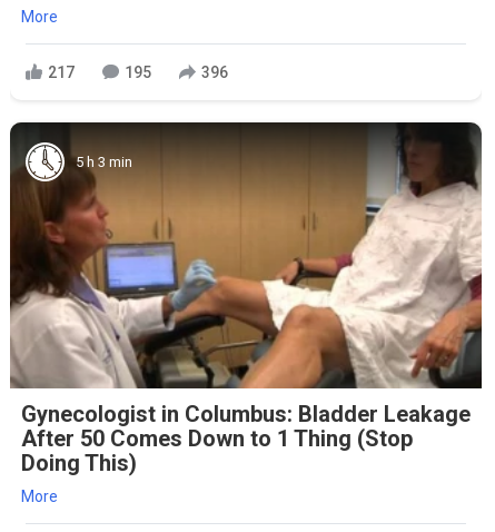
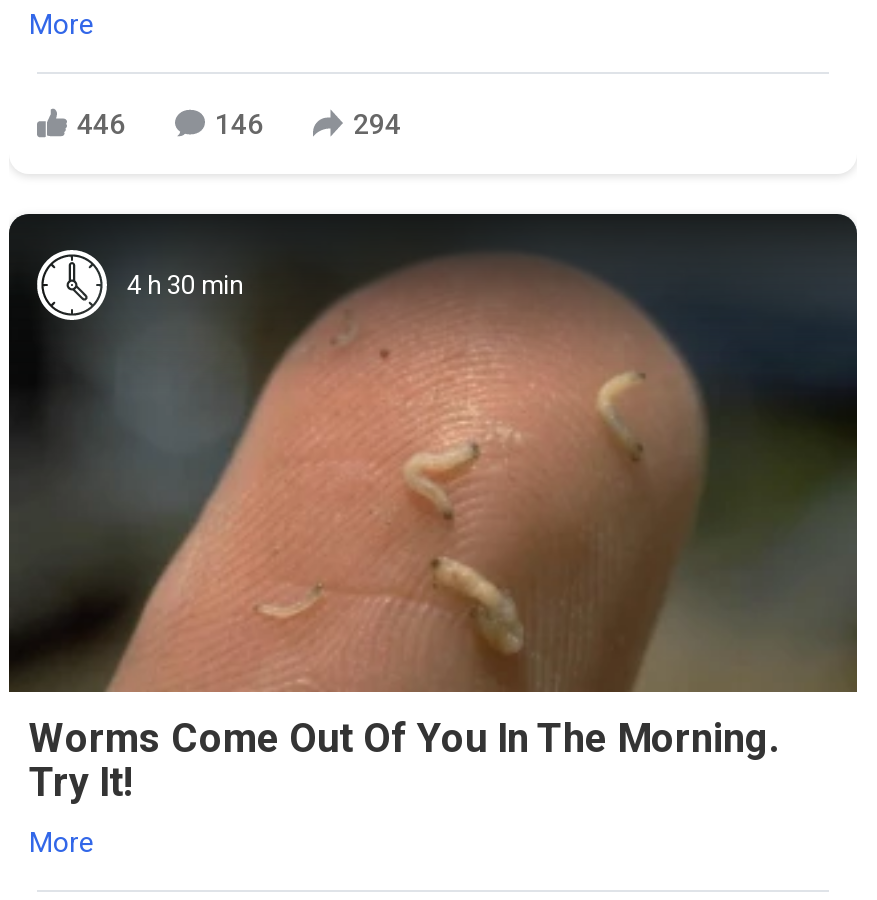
- 217
- 195
- 396
+ 446
+ 146
+ 294

- [image]
- 5 h 3 min
+ [image]
+ 4 h 30 min

- Gynecologist in Columbus: Bladder Leakage
- After 50 Comes Down to 1 Thing (Stop
- Doing This)
+ Worms Come Out Of You In The Morning.
+ Try It!
